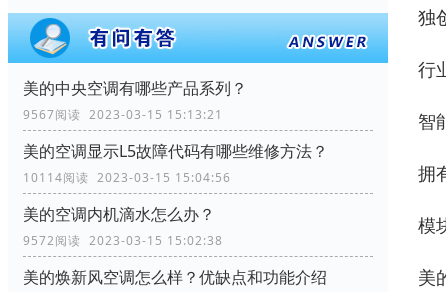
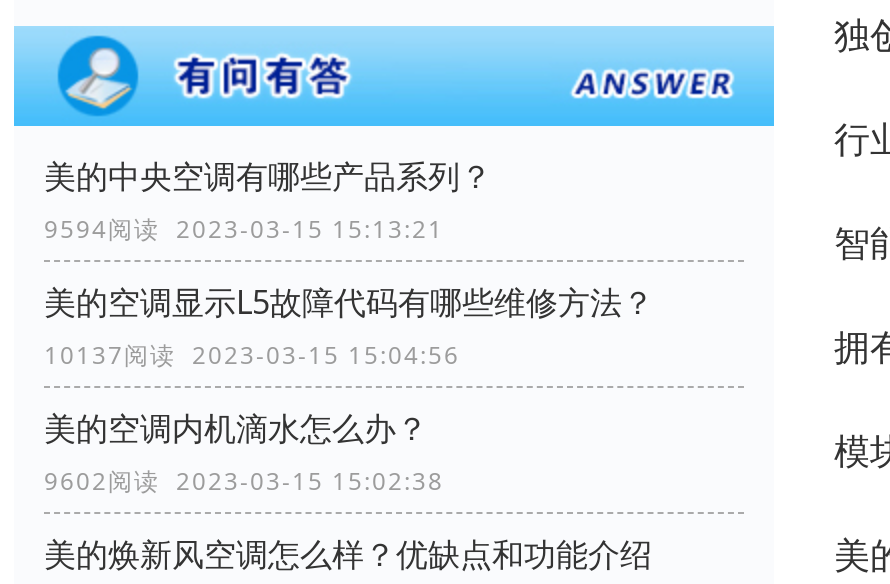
- 9567阅读 2023-03-15 15:13:21
+ 9594阅读 2023-03-15 15:13:21

- 10114阅读 2023-03-15 15:04:56
+ 10137阅读 2023-03-15 15:04:56

- 9572阅读 2023-03-15 15:02:38
+ 9602阅读 2023-03-15 15:02:38
